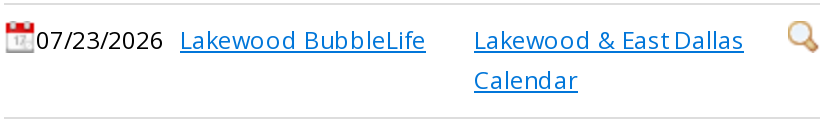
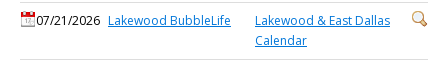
- 07/23/2026 Lakewood BubbleLife
+ 07/21/2026 Lakewood BubbleLife
